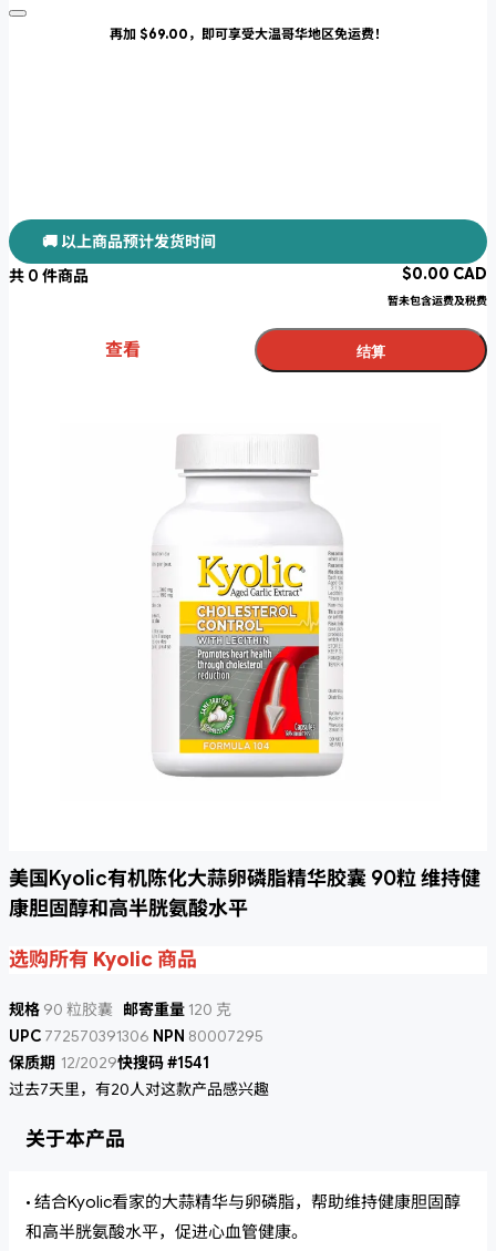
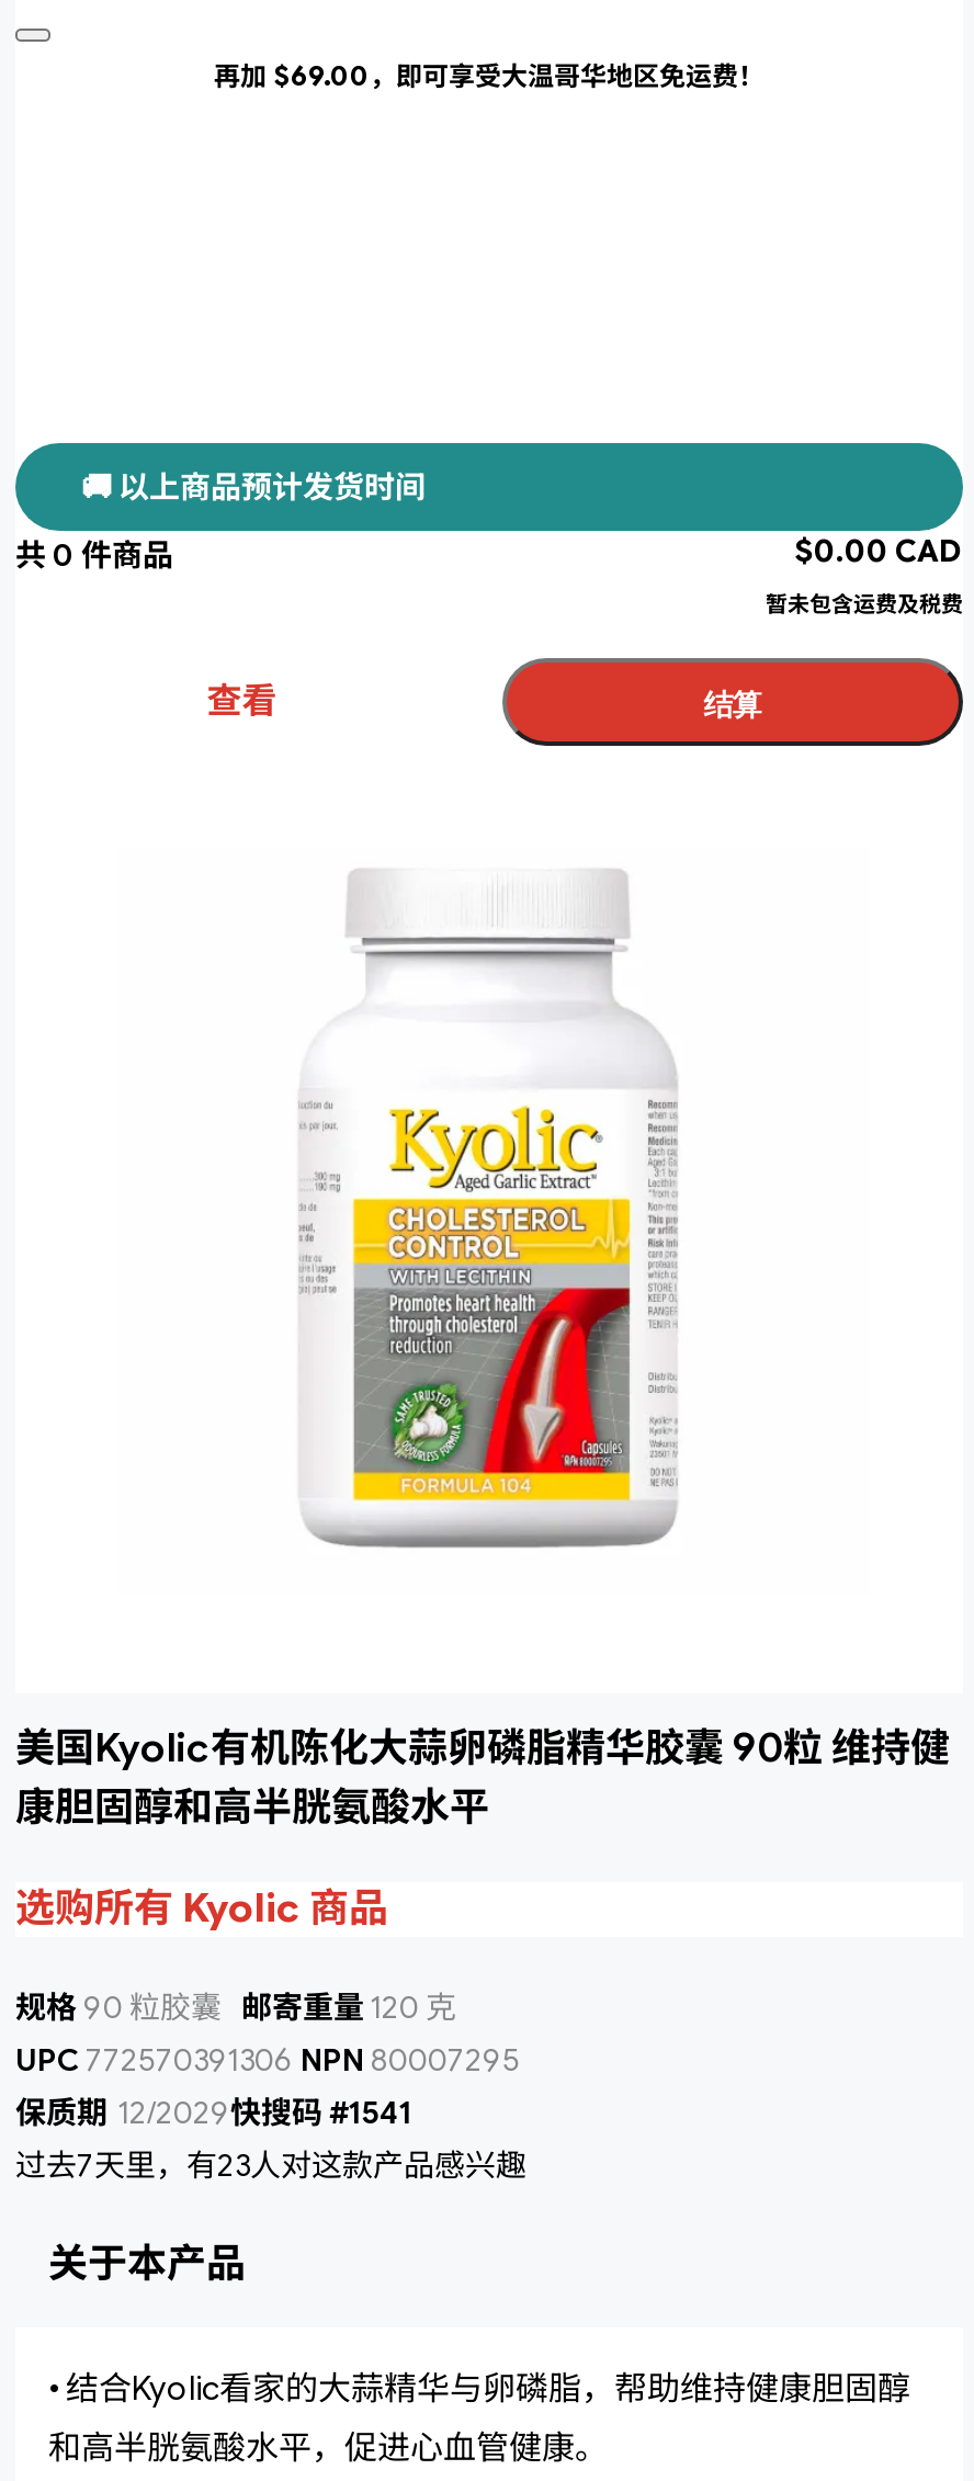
- 过去7天里，有20人对这款产品感兴趣
+ 过去7天里，有23人对这款产品感兴趣
